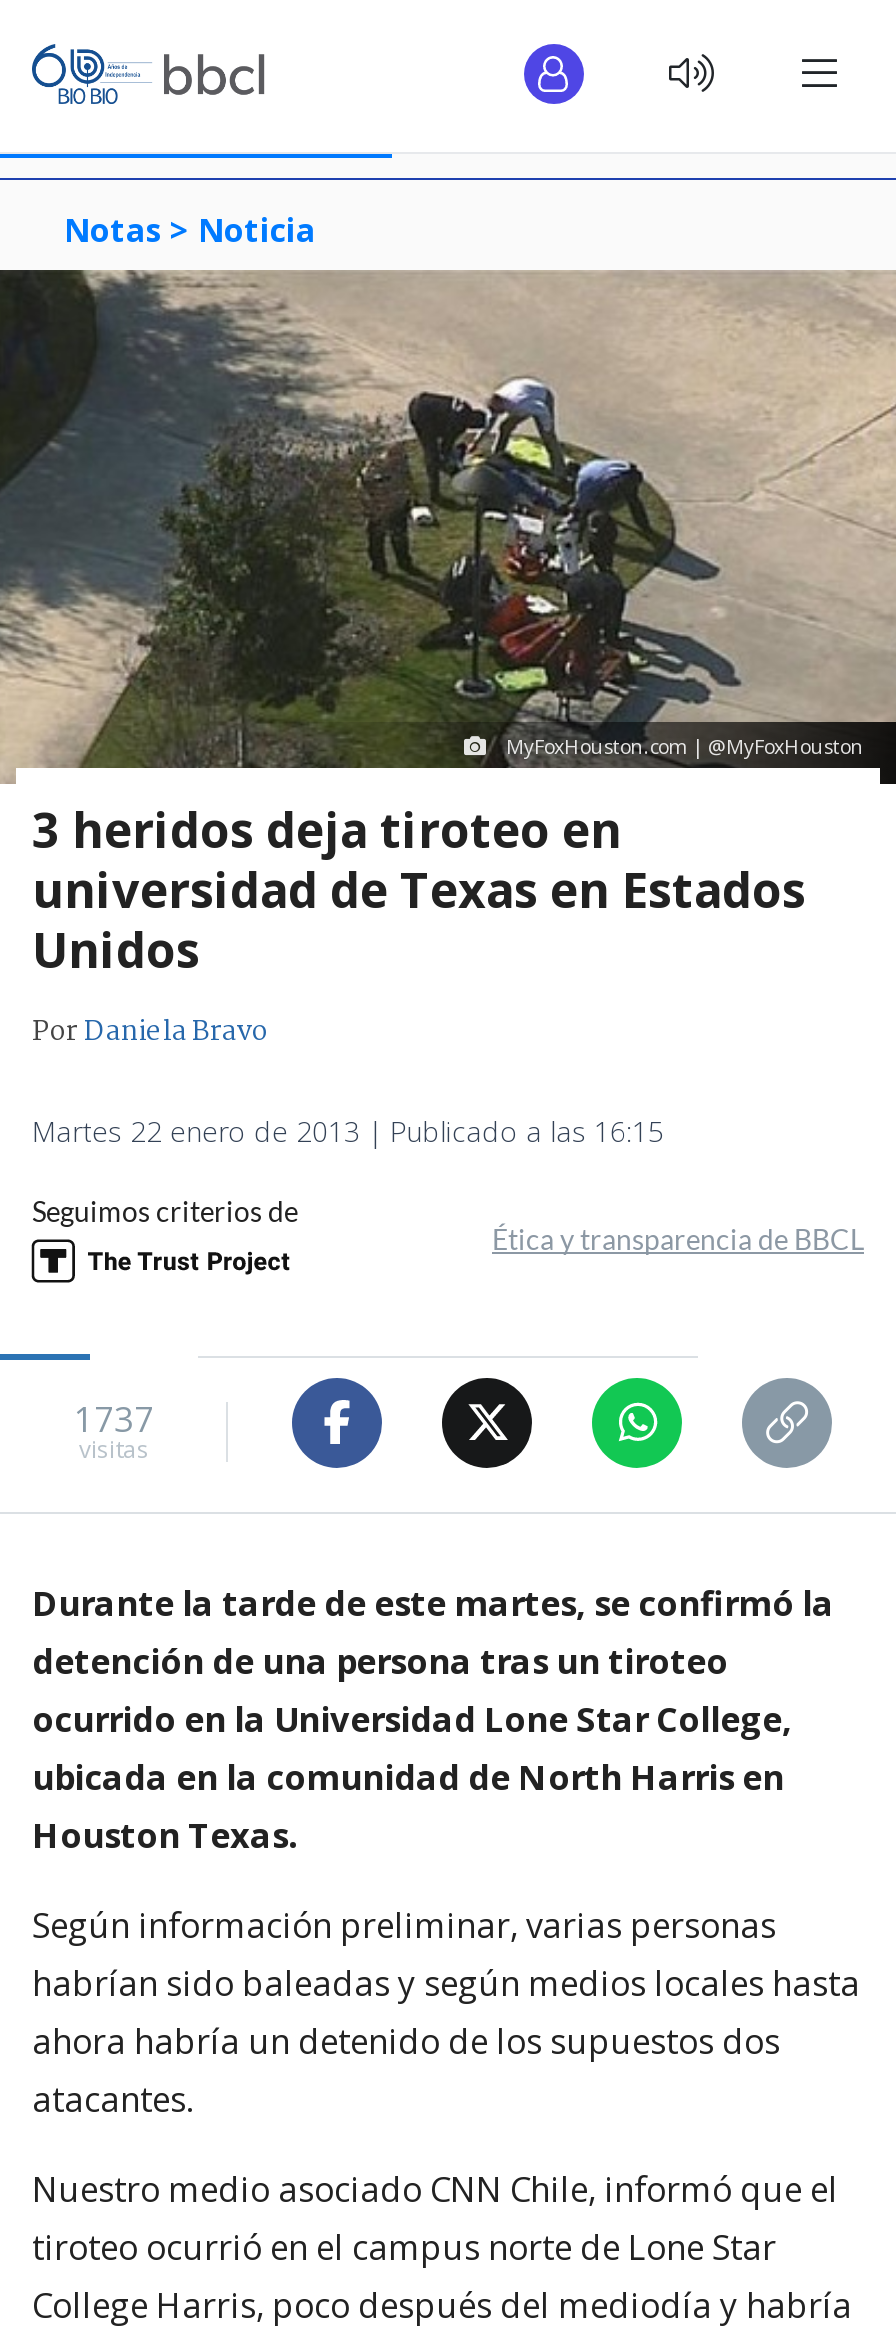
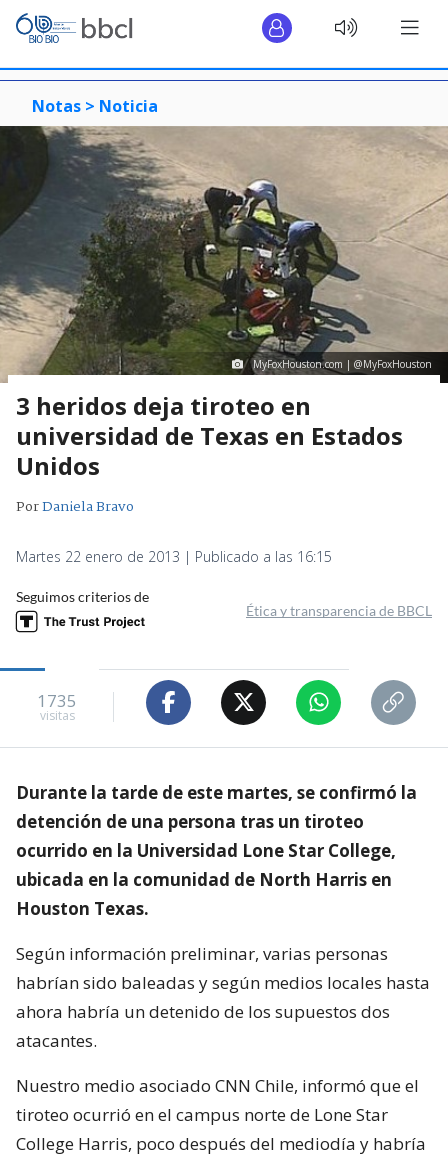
- 1737
+ 1735
